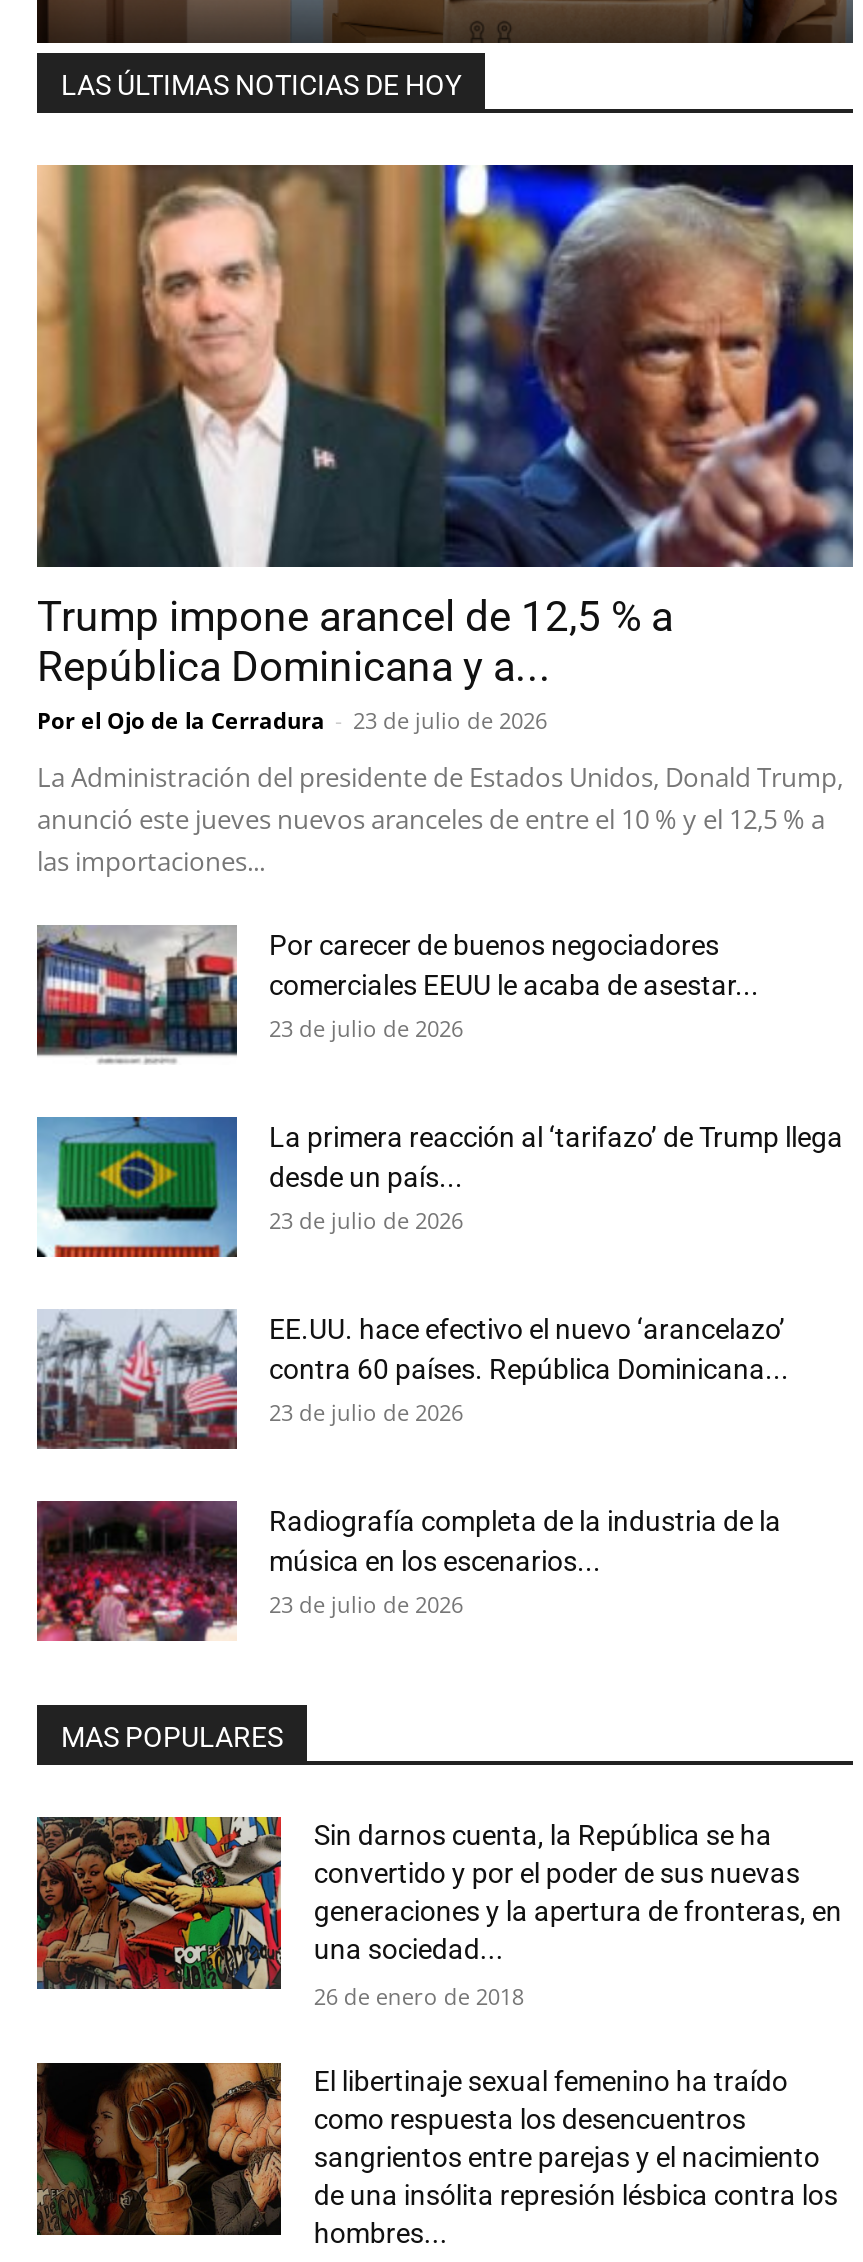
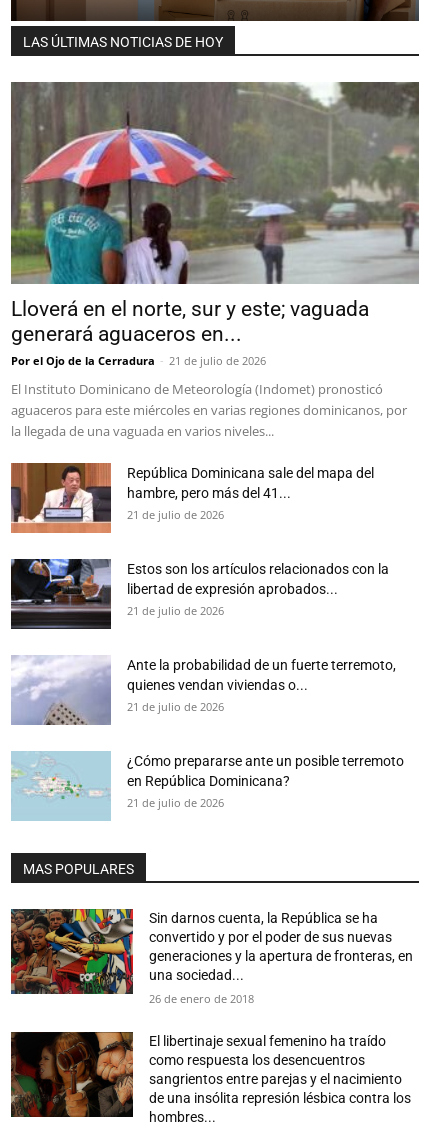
- [image]
- Trump impone arancel de 12,5 % a
- República Dominicana y a...
- Por el Ojo de la Cerradura - 23 de julio de 2026
+ [image]
+ Lloverá en el norte, sur y este; vaguada
+ generará aguaceros en...
+ Por el Ojo de la Cerradura - 21 de julio de 2026

- La Administración del presidente de Estados Unidos, Donald Trump,
- anunció este jueves nuevos aranceles de entre el 10 % y el 12,5 % a
- las importaciones...
+ El Instituto Dominicano de Meteorología (Indomet) pronosticó
+ aguaceros para este miércoles en varias regiones dominicanos, por
+ la llegada de una vaguada en varios niveles...

- [image]
- Por carecer de buenos negociadores
- comerciales EEUU le acaba de asestar...
- 23 de julio de 2026
+ [image]
+ República Dominicana sale del mapa del
+ hambre, pero más del 41...
+ 21 de julio de 2026

- [image]
- La primera reacción al ‘tarifazo’ de Trump llega
- desde un país...
- 23 de julio de 2026
+ [image]
+ Estos son los artículos relacionados con la
+ libertad de expresión aprobados...
+ 21 de julio de 2026

- [image]
- EE.UU. hace efectivo el nuevo ‘arancelazo’
- contra 60 países. República Dominicana...
- 23 de julio de 2026
+ [image]
+ Ante la probabilidad de un fuerte terremoto,
+ quienes vendan viviendas o...
+ 21 de julio de 2026

- [image]
- Radiografía completa de la industria de la
- música en los escenarios...
- 23 de julio de 2026
+ [image]
+ ¿Cómo prepararse ante un posible terremoto
+ en República Dominicana?
+ 21 de julio de 2026
